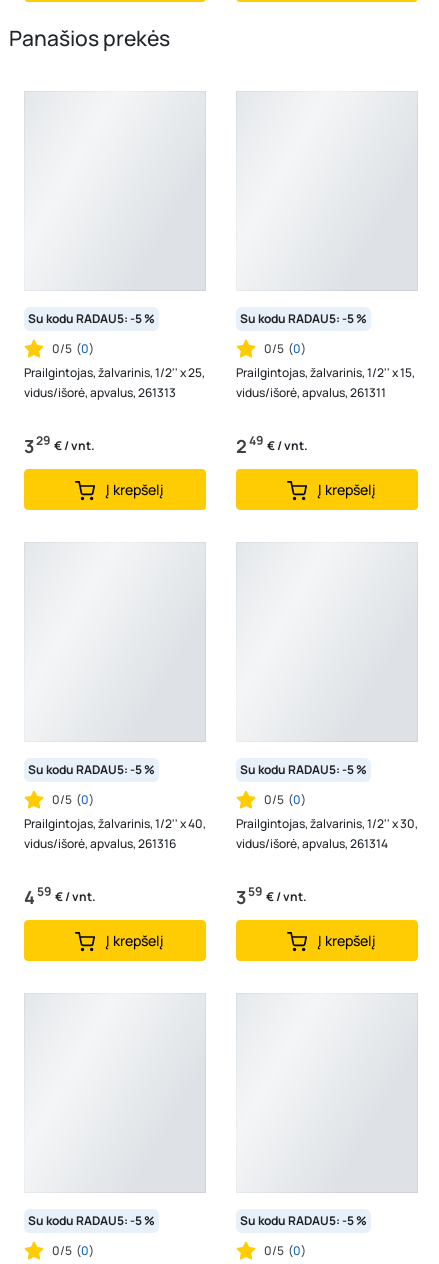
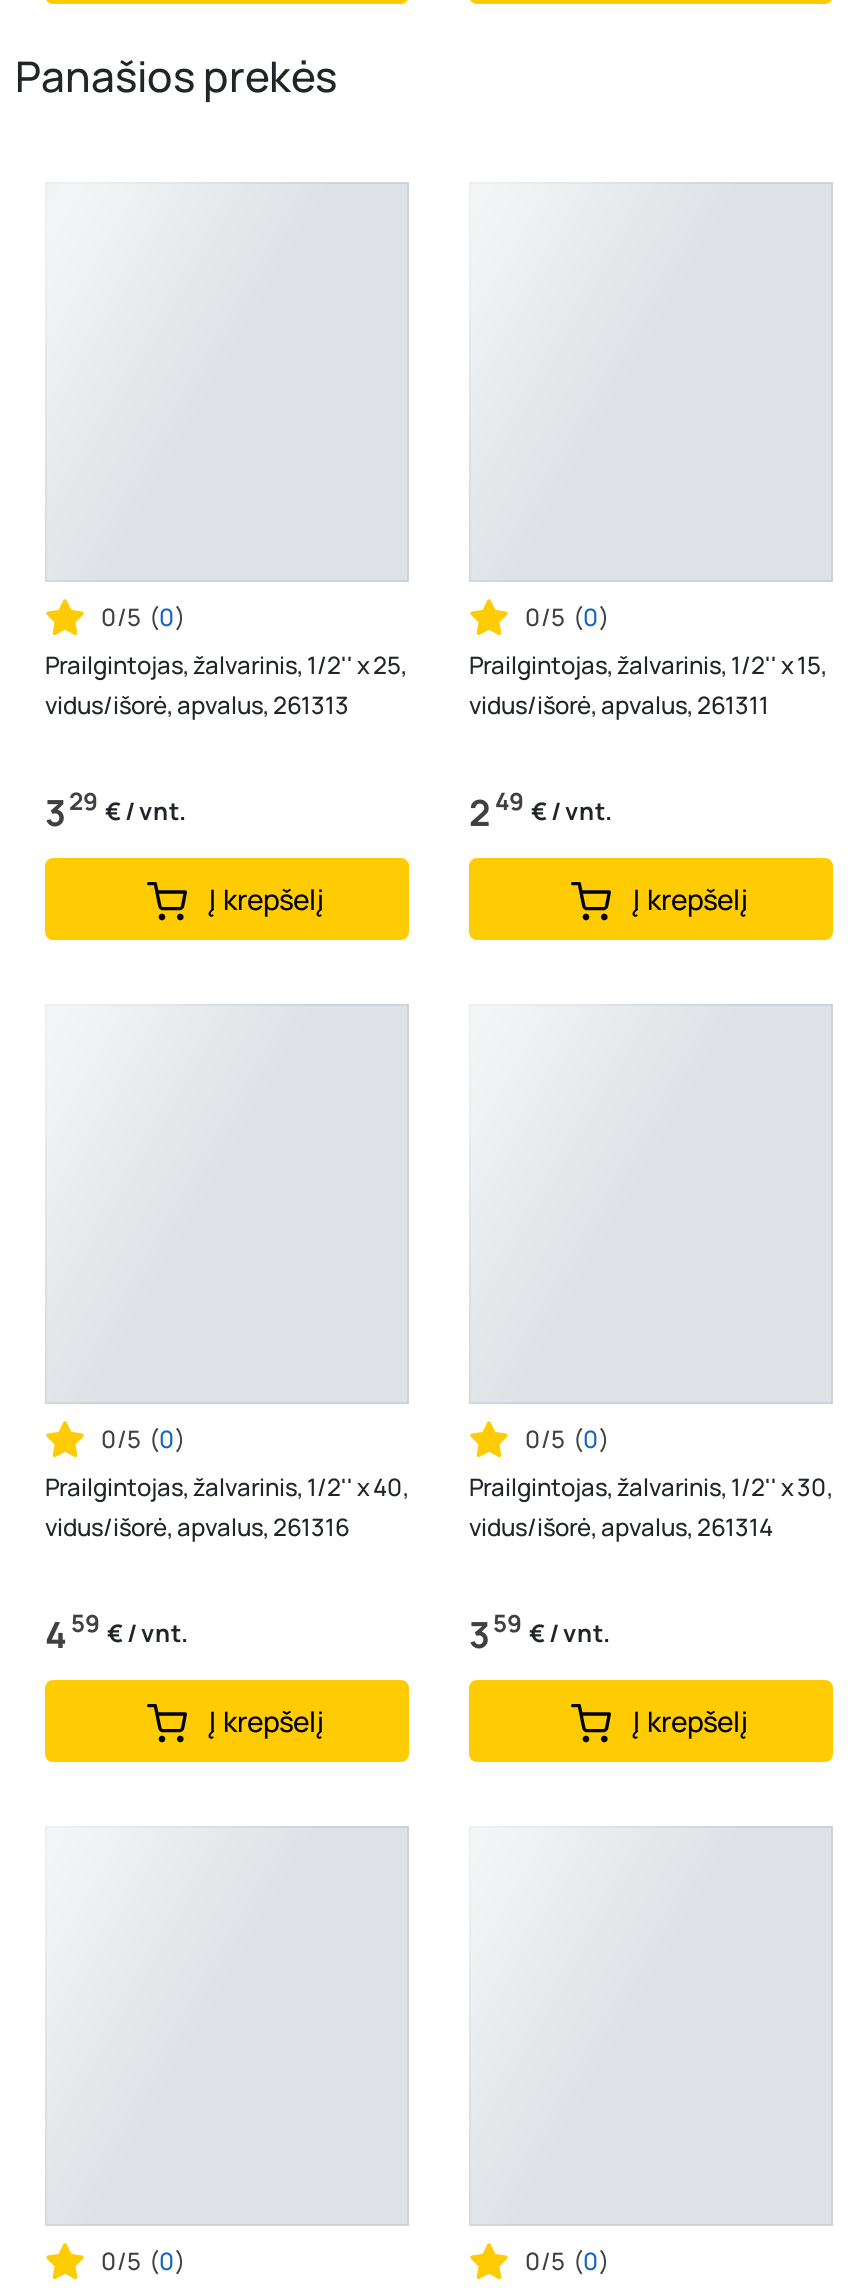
- Su kodu RADAU5: -5 %

- Su kodu RADAU5: -5 %

- Su kodu RADAU5: -5 %

- Su kodu RADAU5: -5 %

- Su kodu RADAU5: -5 %

- Su kodu RADAU5: -5 %
